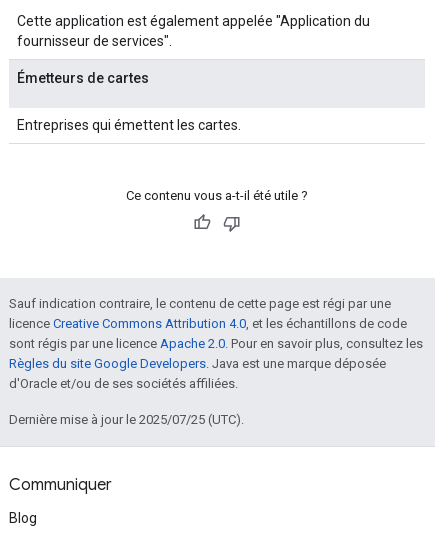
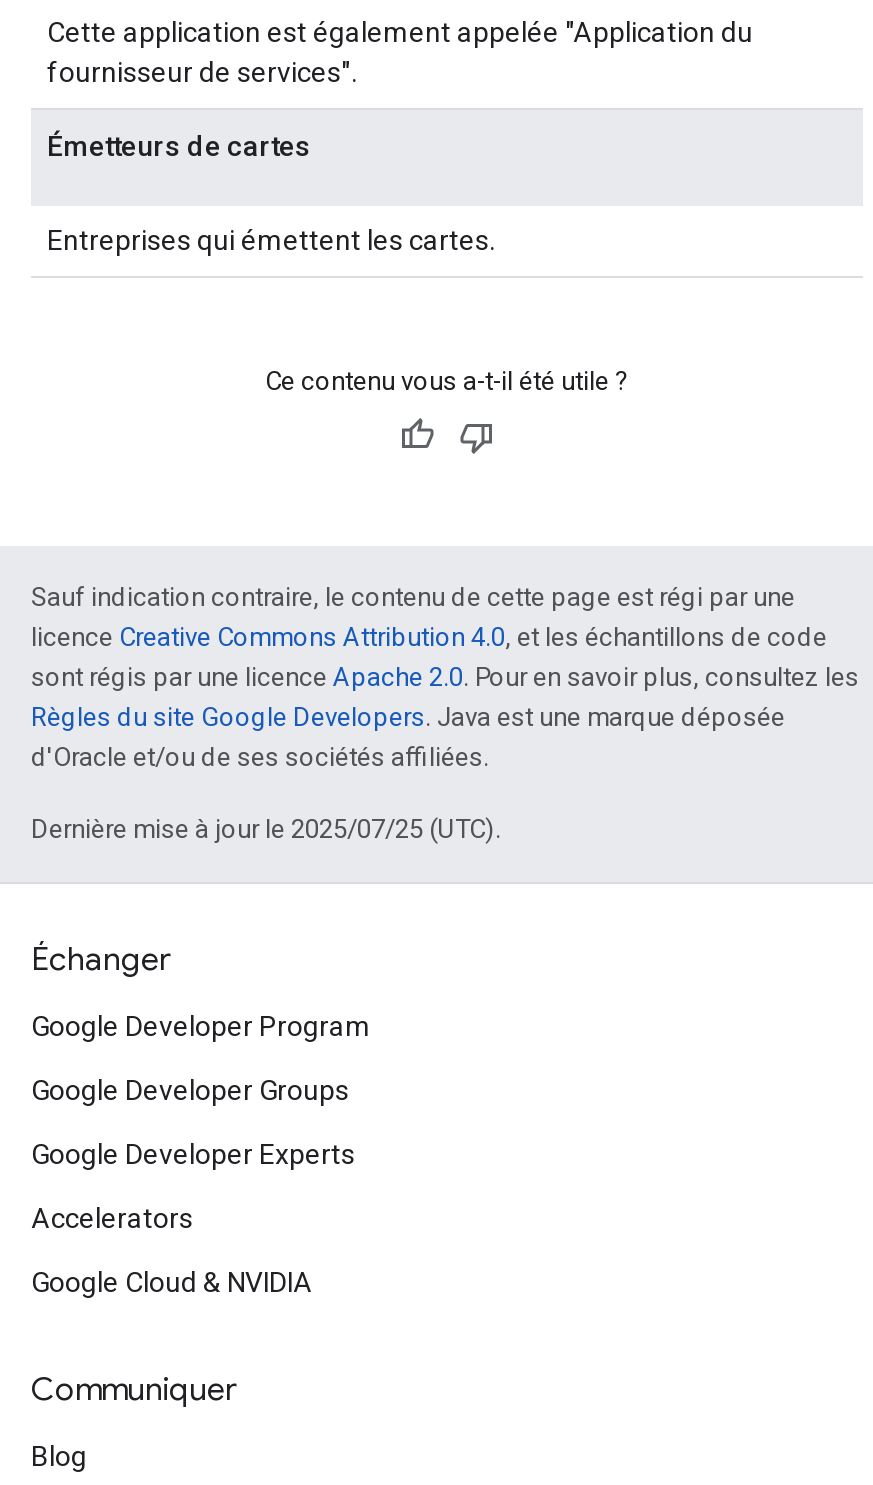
+ Échanger
+ Google Developer Program
+ Google Developer Groups
+ Google Developer Experts
+ Accelerators
+ Google Cloud & NVIDIA
